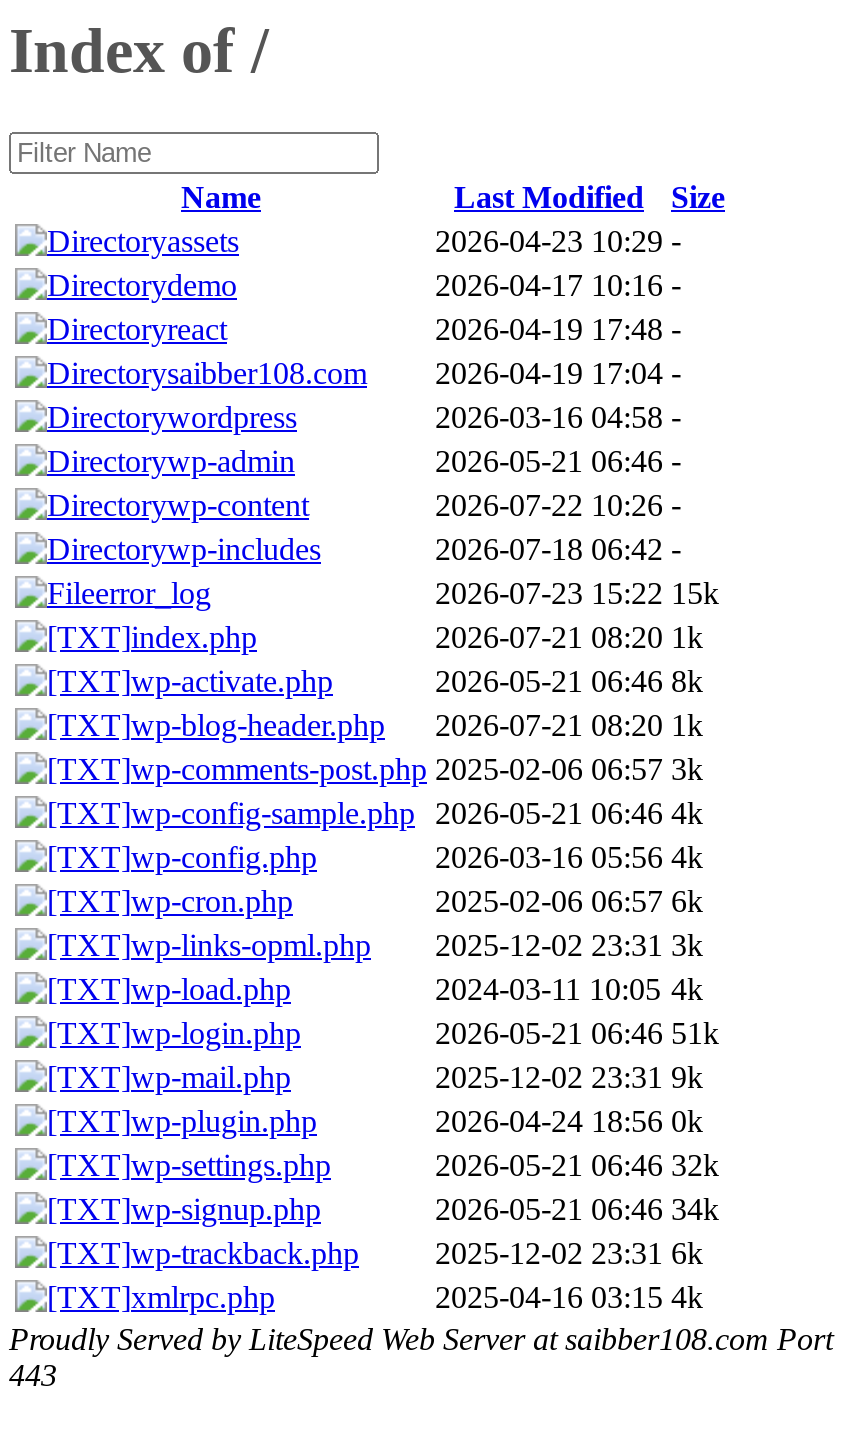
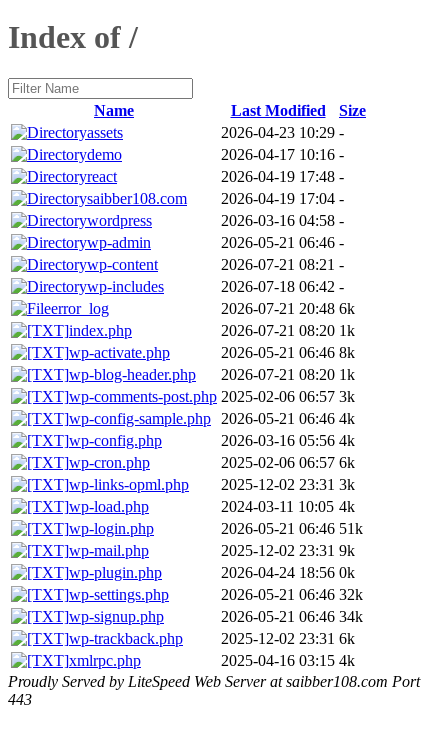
- 2026-07-22 10:26 -
+ 2026-07-21 08:21 -

- 2026-07-23 15:22 15k
+ 2026-07-21 20:48 6k
